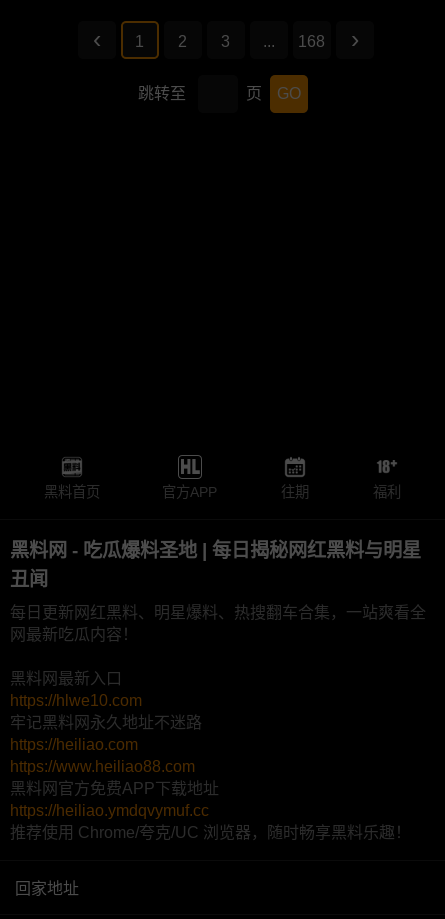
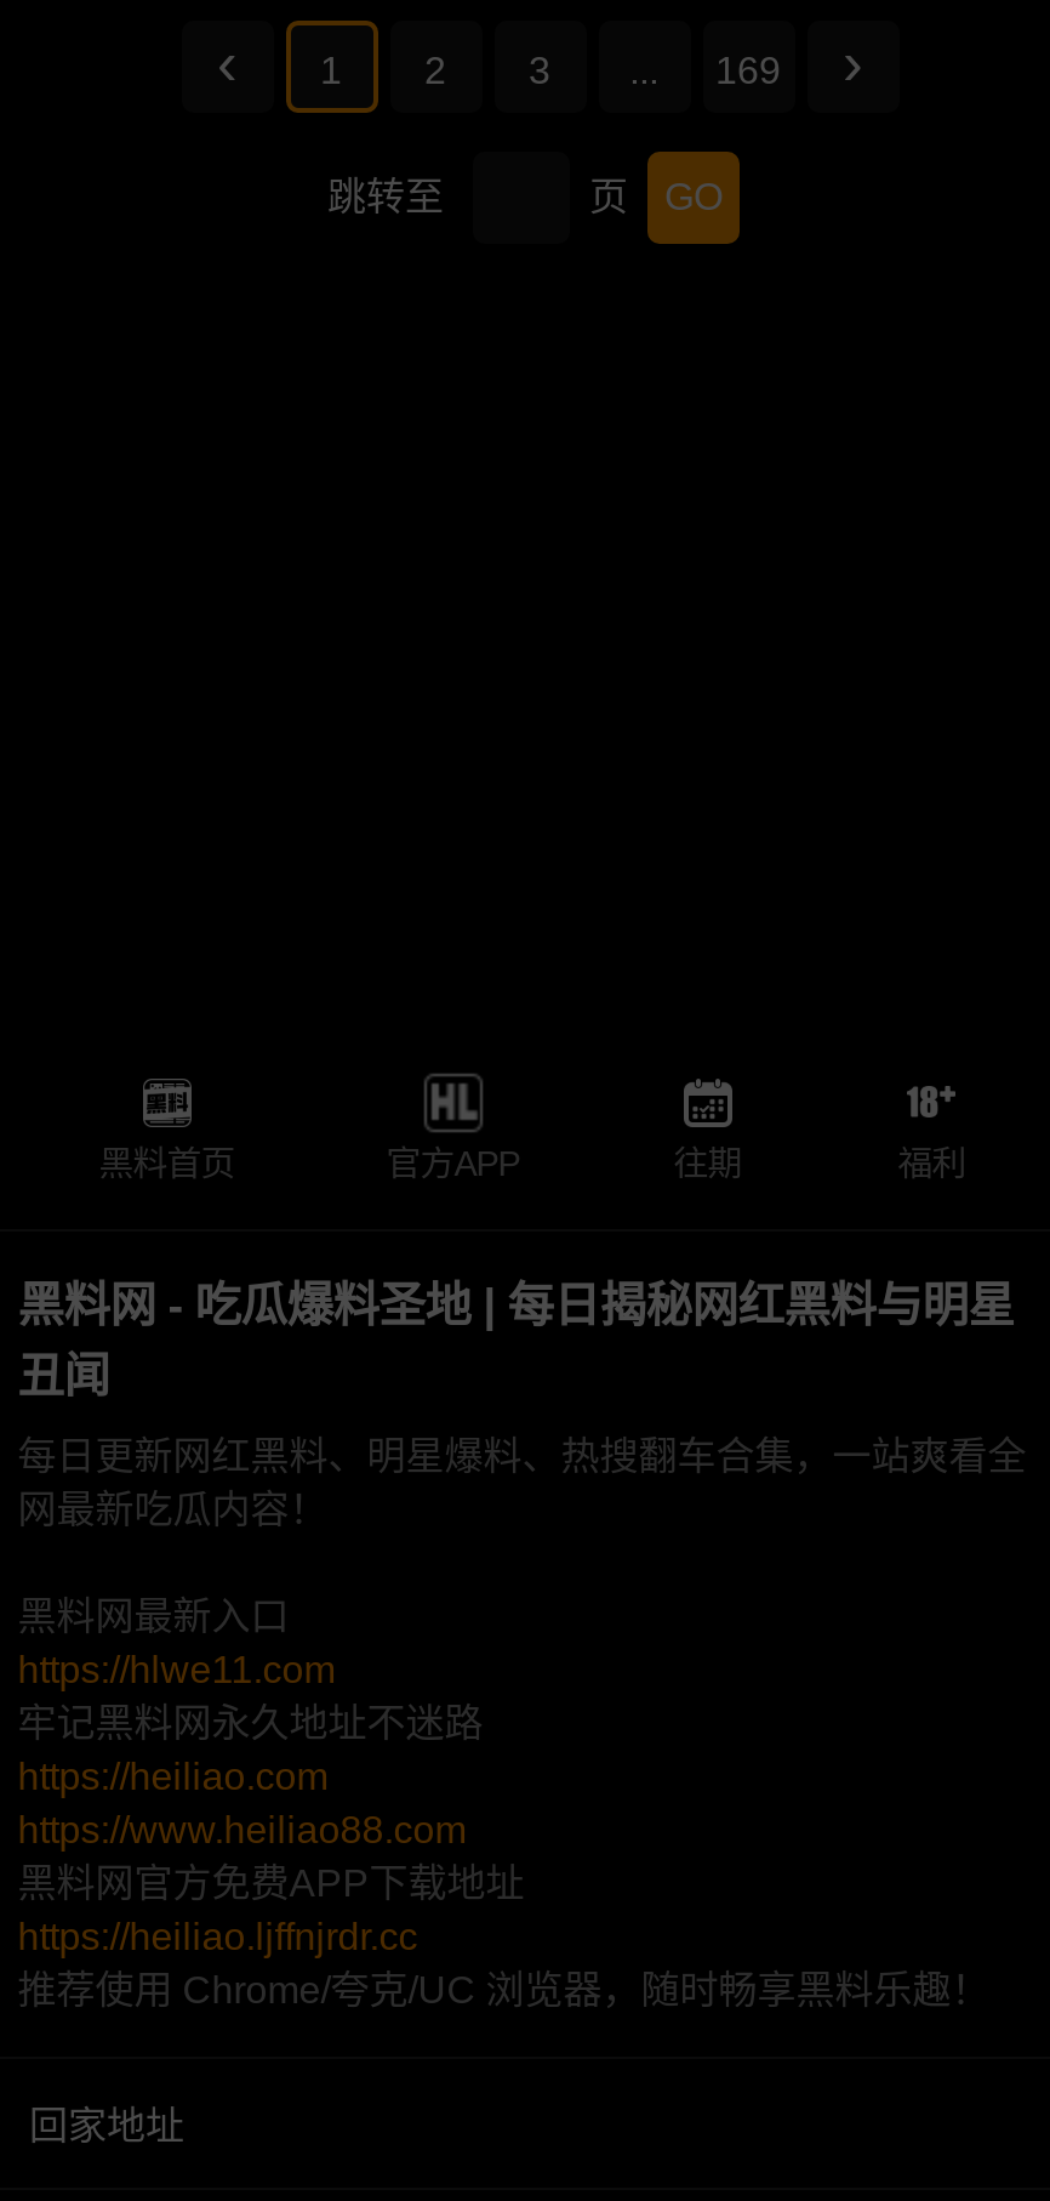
- 168
+ 169

- https://hlwe10.com
+ https://hlwe11.com

- https://heiliao.ymdqvymuf.cc
+ https://heiliao.ljffnjrdr.cc
